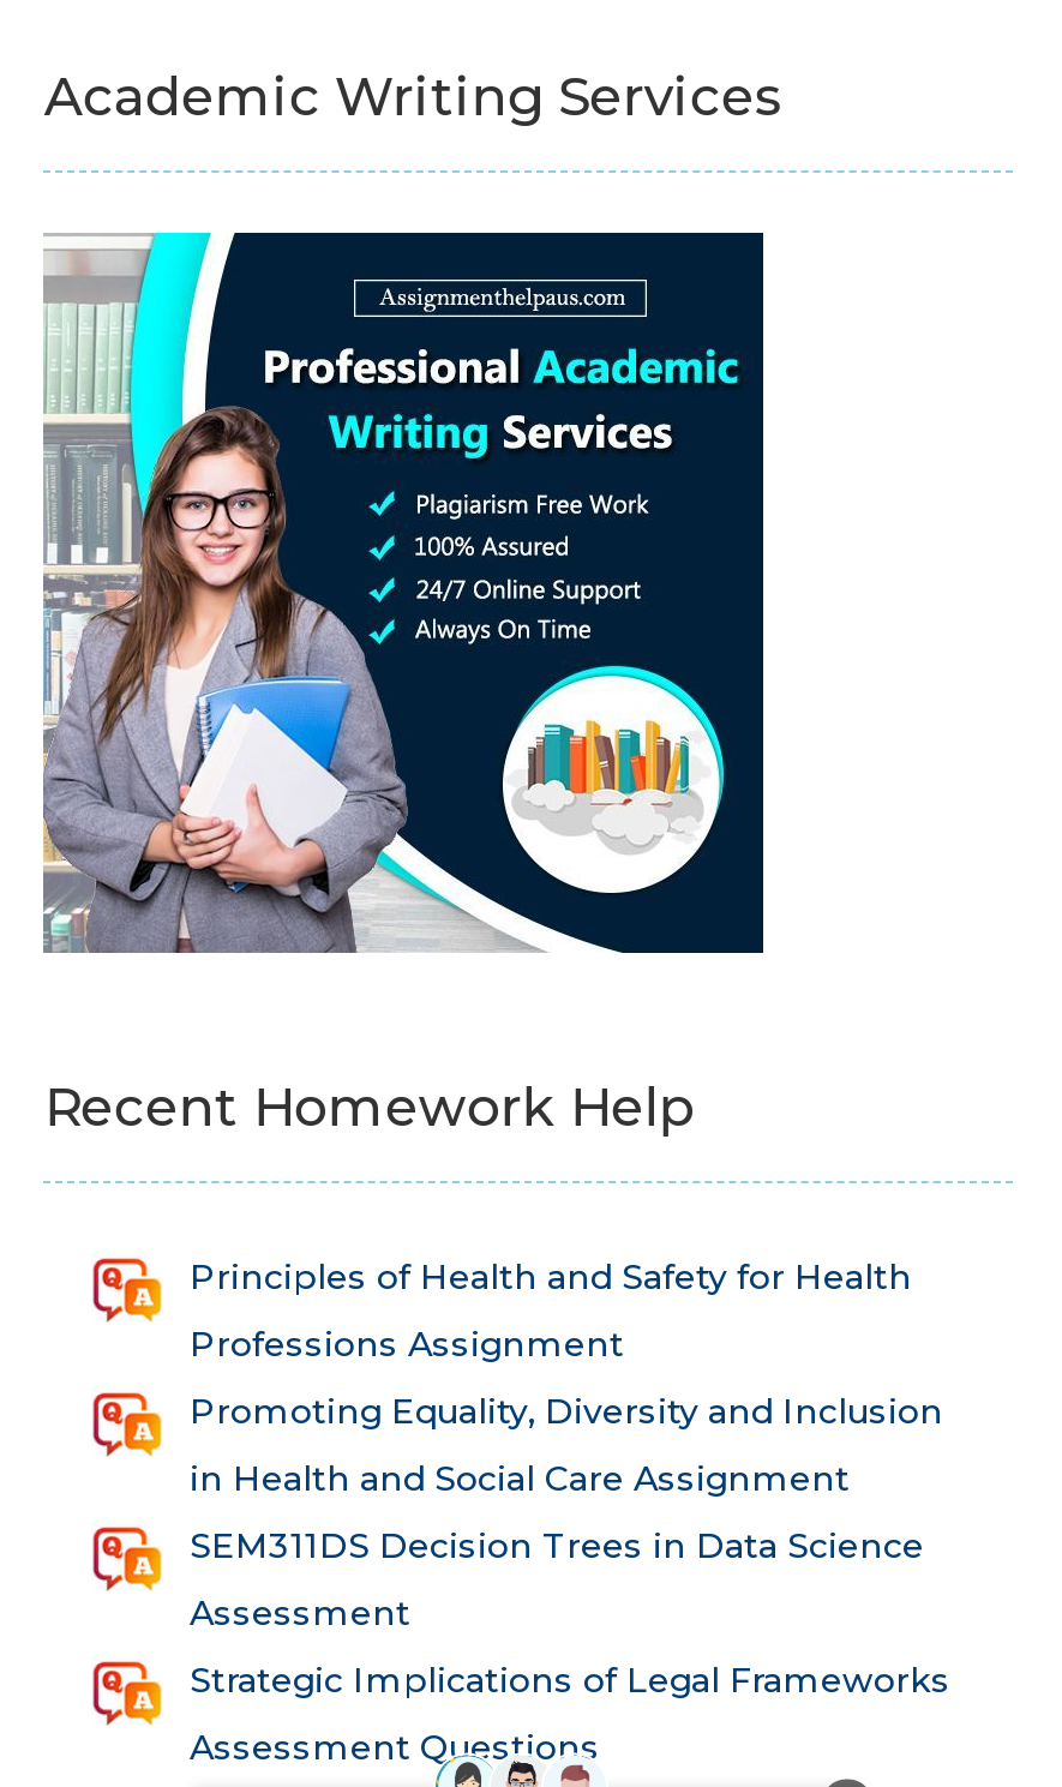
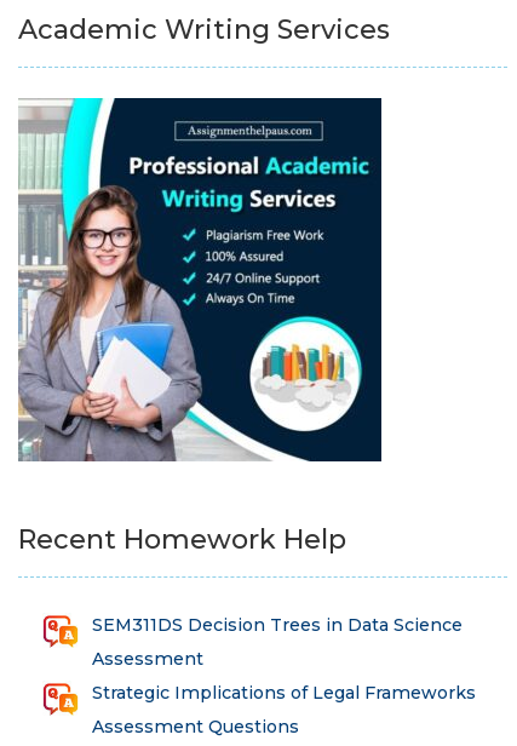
- Principles of Health and Safety for Health
- Professions Assignment
- Promoting Equality, Diversity and Inclusion
- in Health and Social Care Assignment
